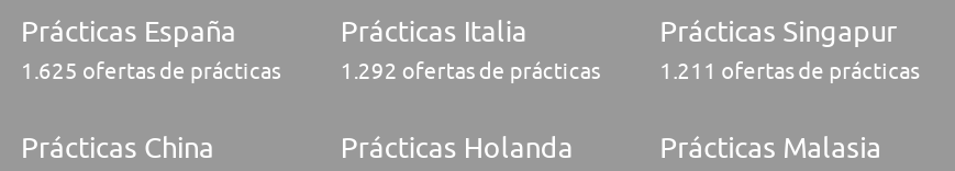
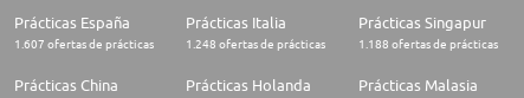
- 1.625 ofertas de prácticas
+ 1.607 ofertas de prácticas

- 1.292 ofertas de prácticas
+ 1.248 ofertas de prácticas

- 1.211 ofertas de prácticas
+ 1.188 ofertas de prácticas
